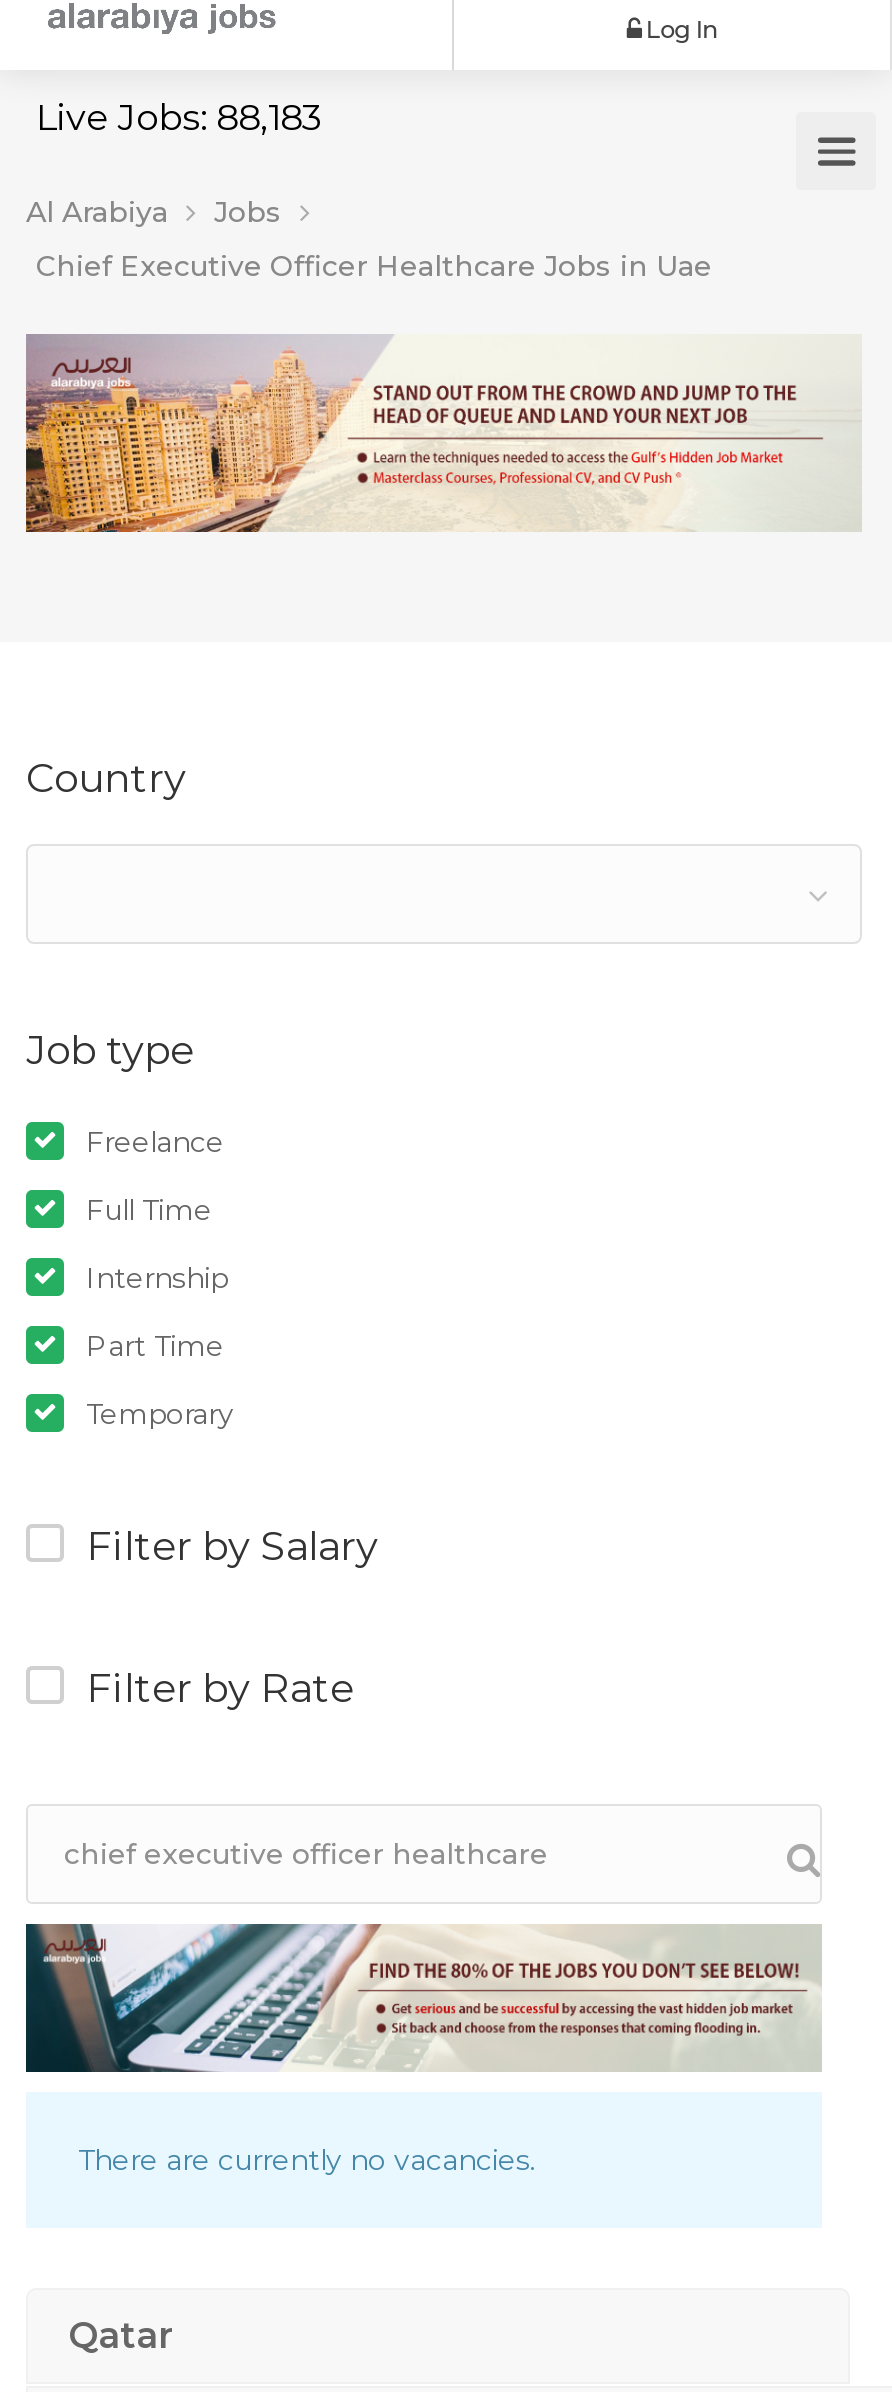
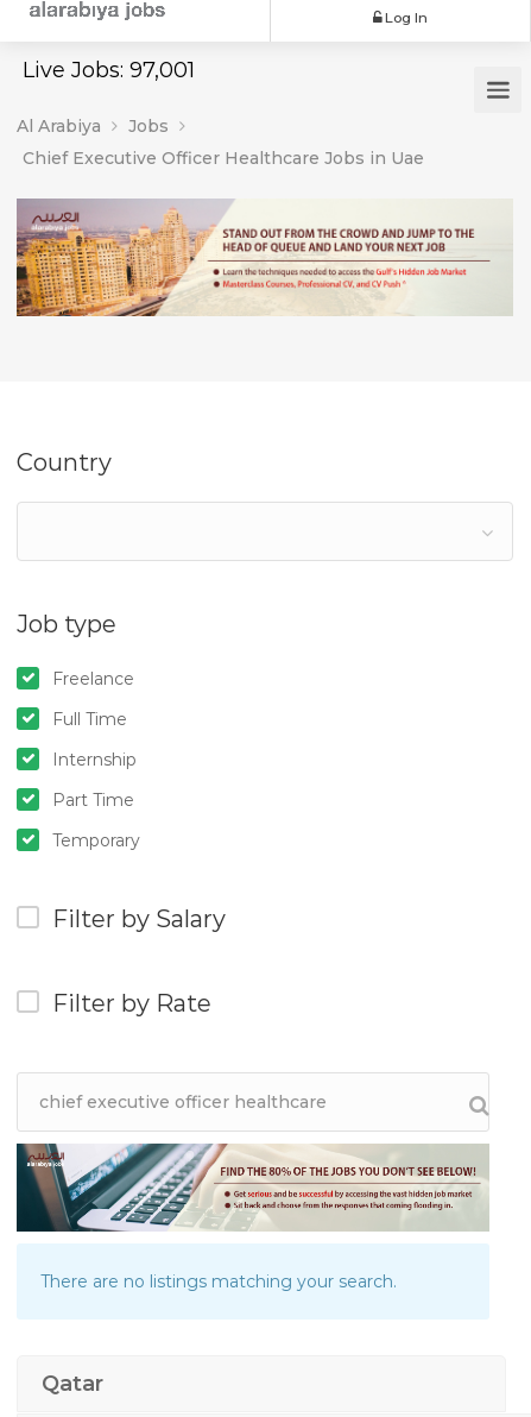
- Live Jobs: 88,183
+ Live Jobs: 97,001

- There are currently no vacancies.
+ There are no listings matching your search.
